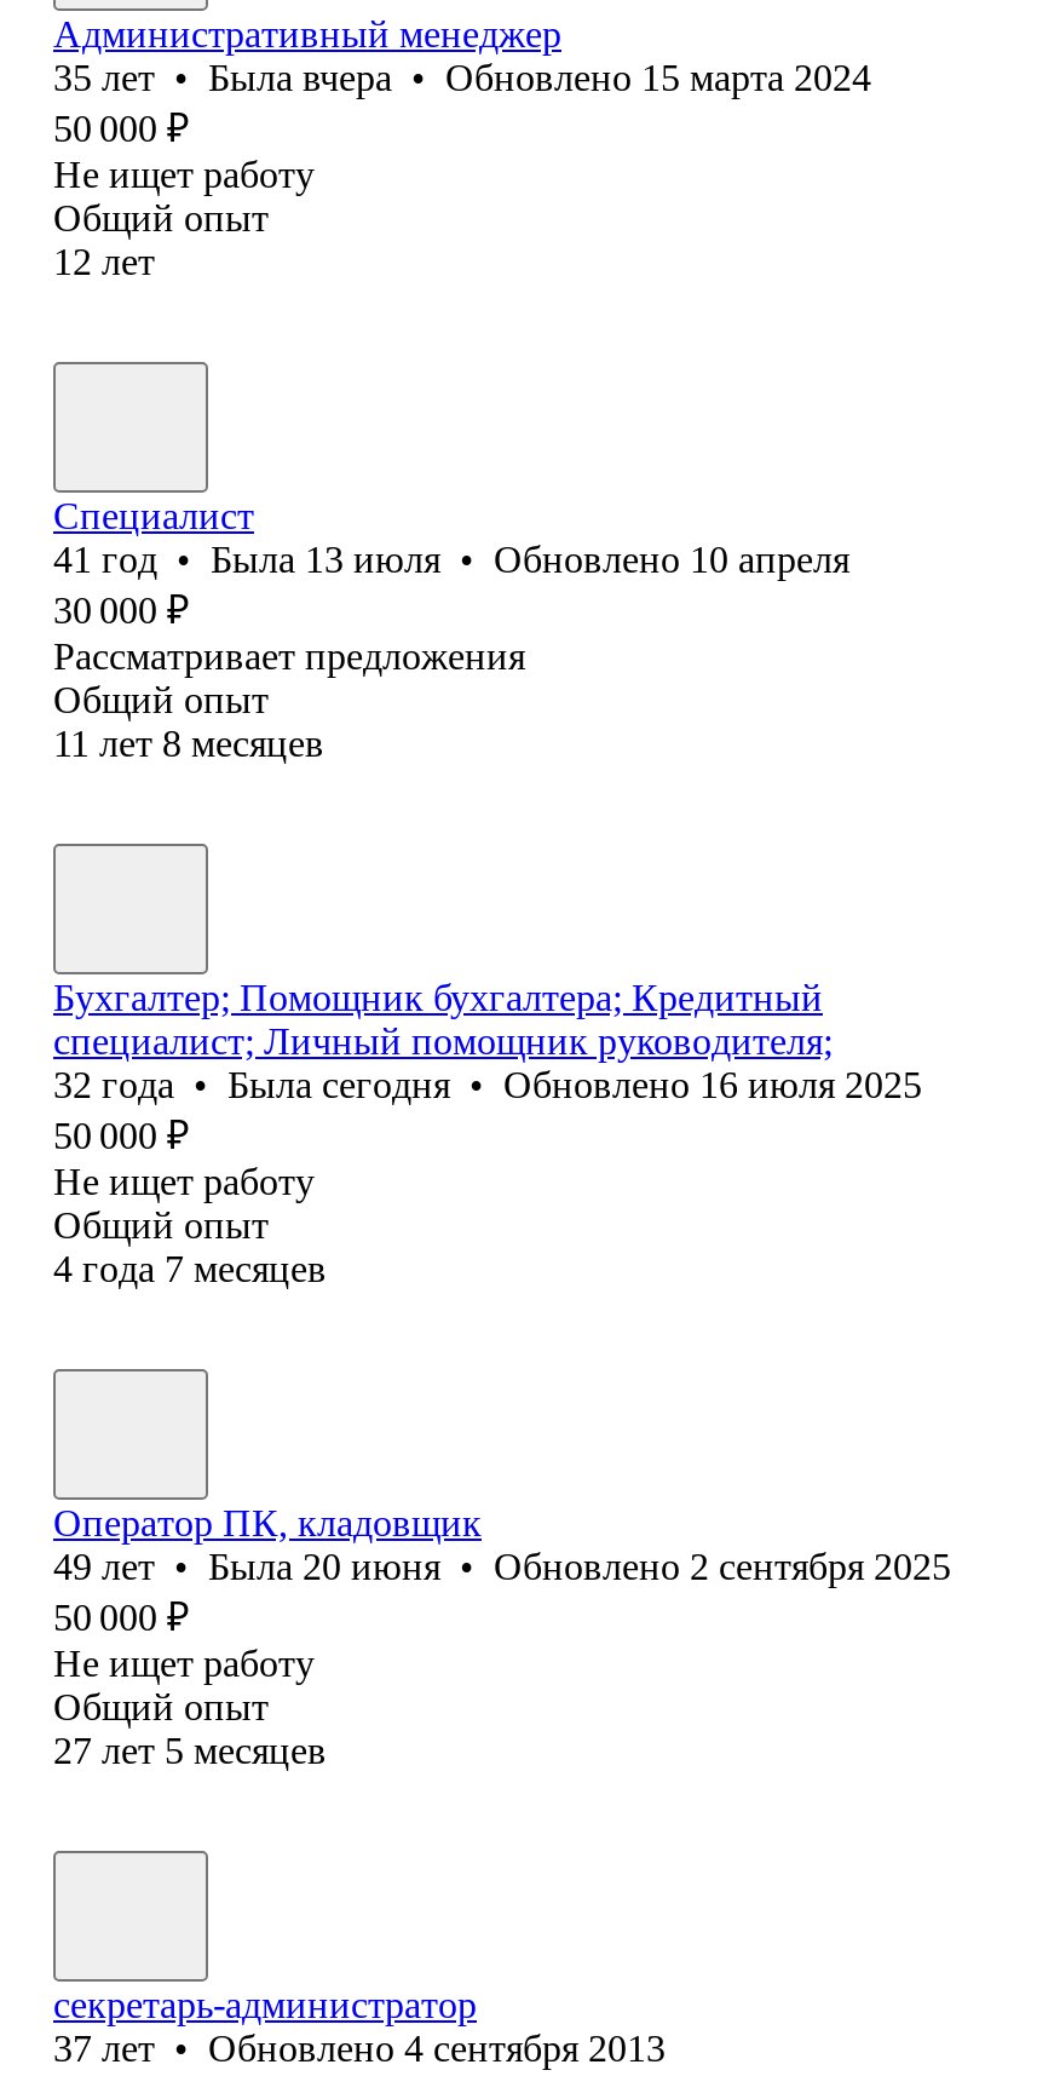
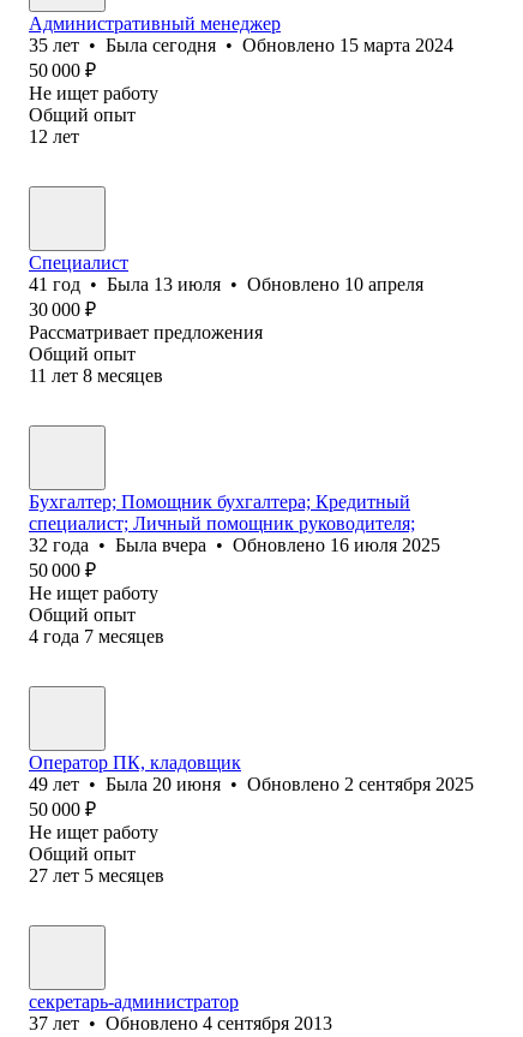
- 35 лет • Была вчера • Обновлено 15 марта 2024
+ 35 лет • Была сегодня • Обновлено 15 марта 2024

- 32 года • Была сегодня • Обновлено 16 июля 2025
+ 32 года • Была вчера • Обновлено 16 июля 2025
